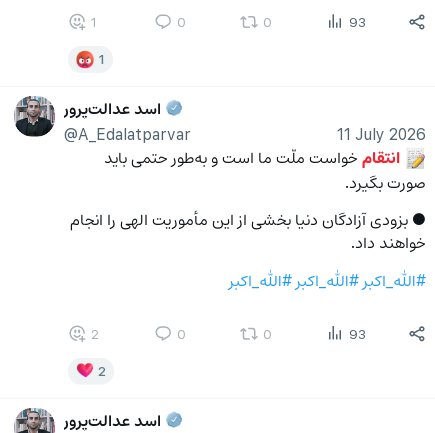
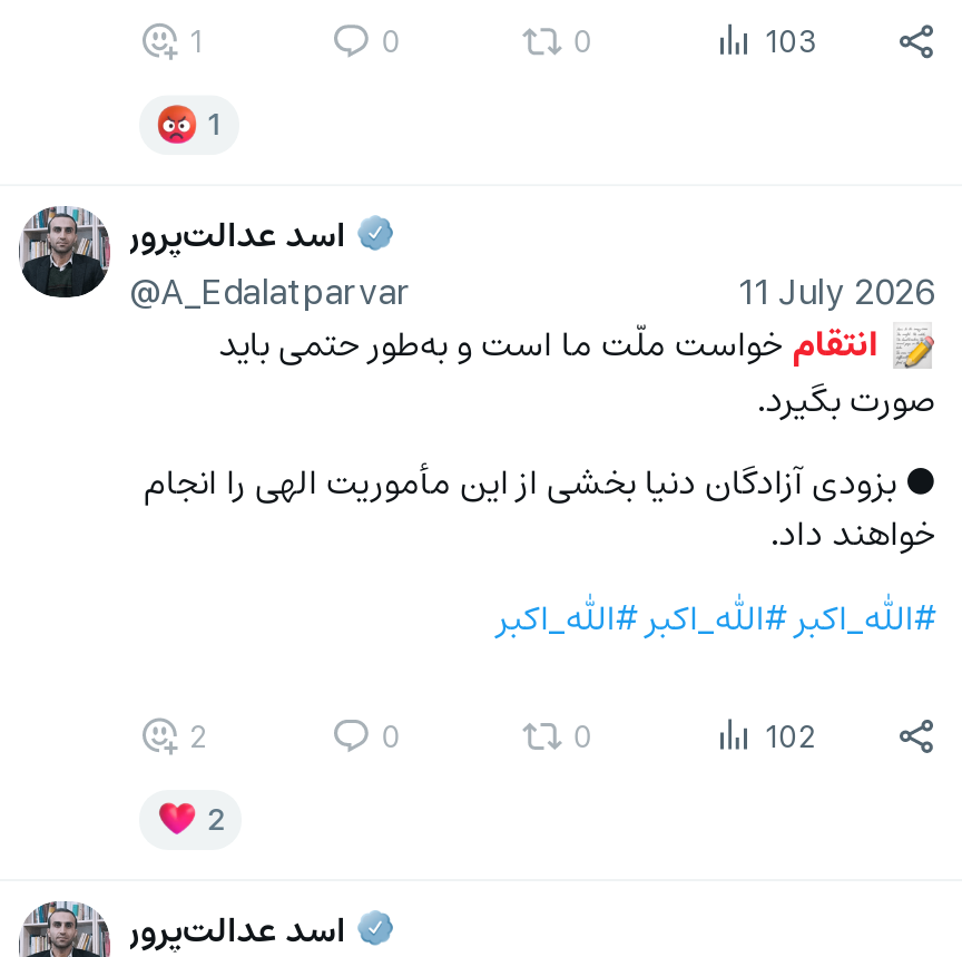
- 93
+ 103

- 93
+ 102
